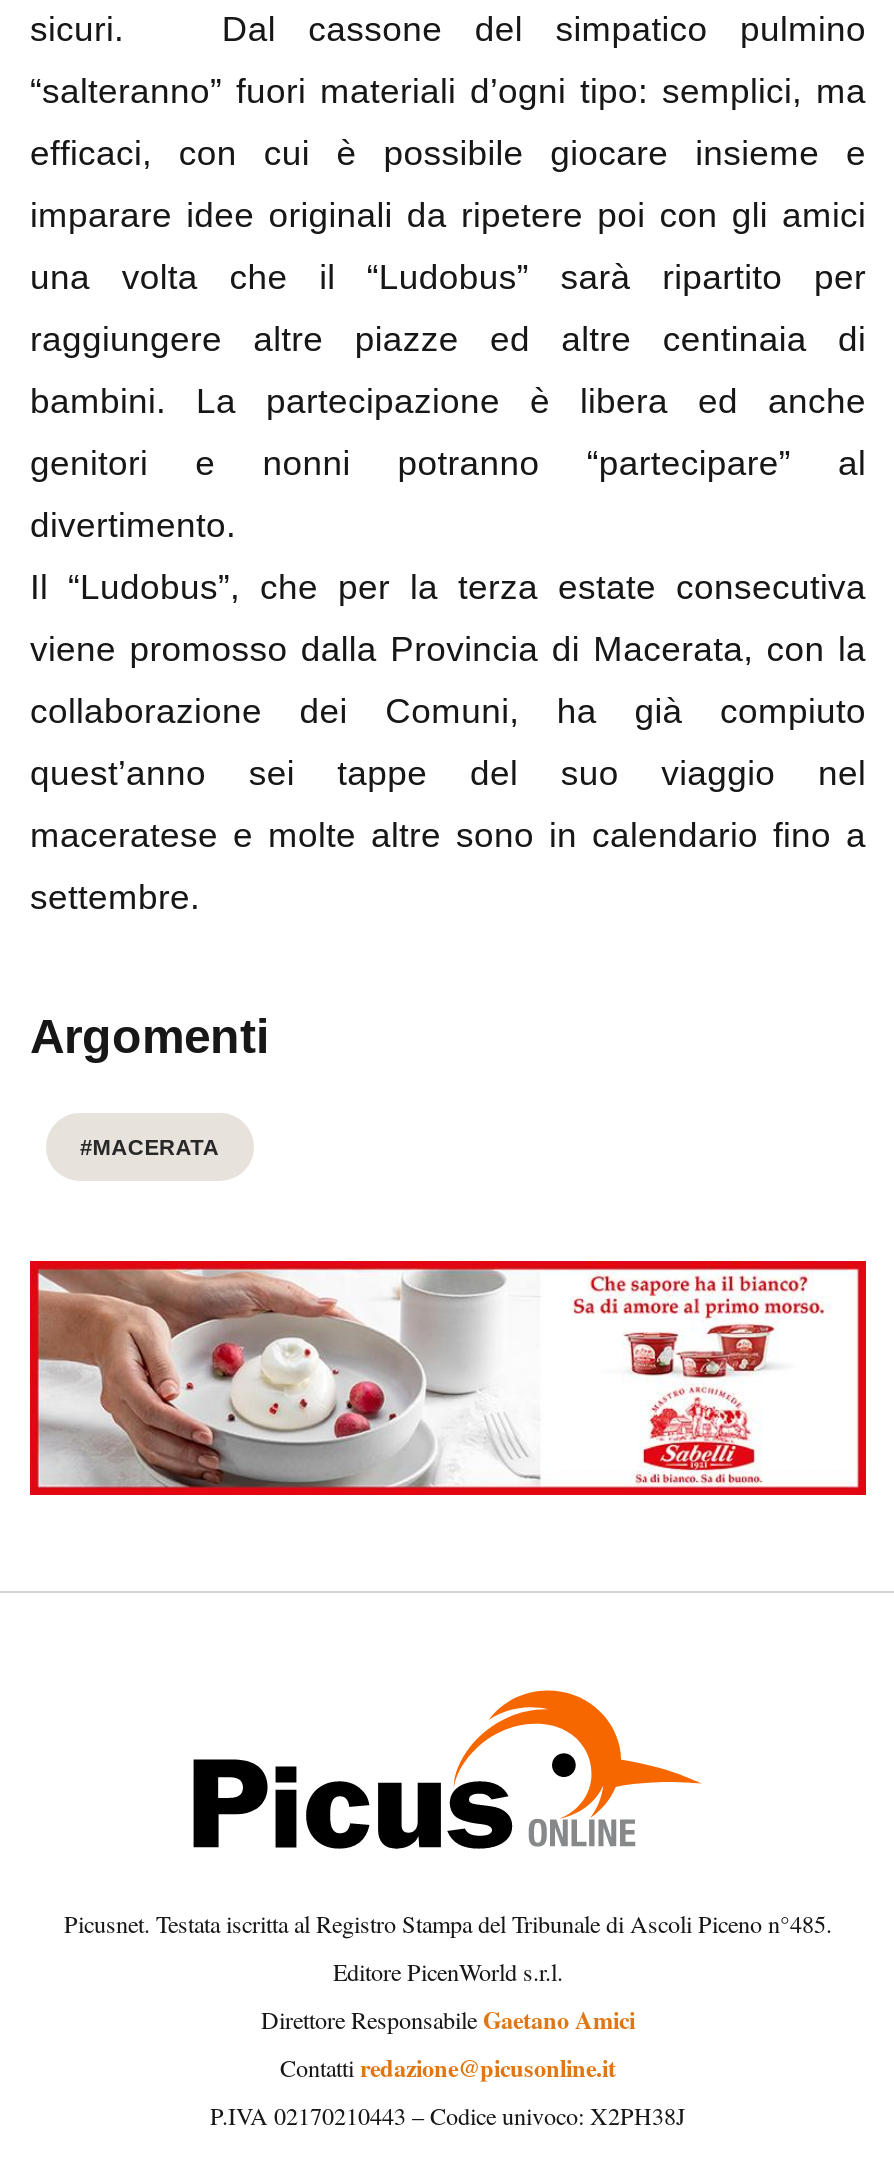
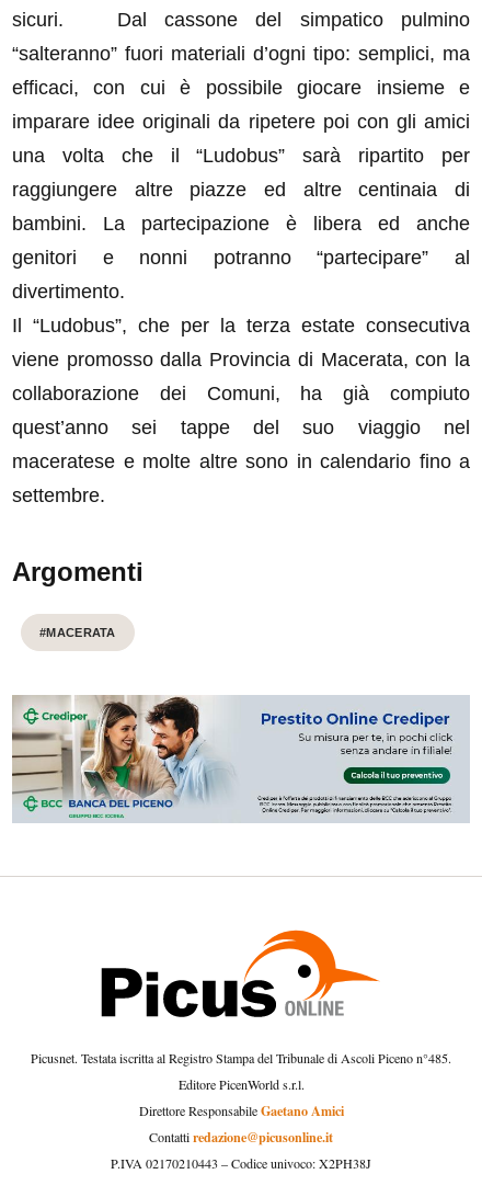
- [image]
+ [image]
